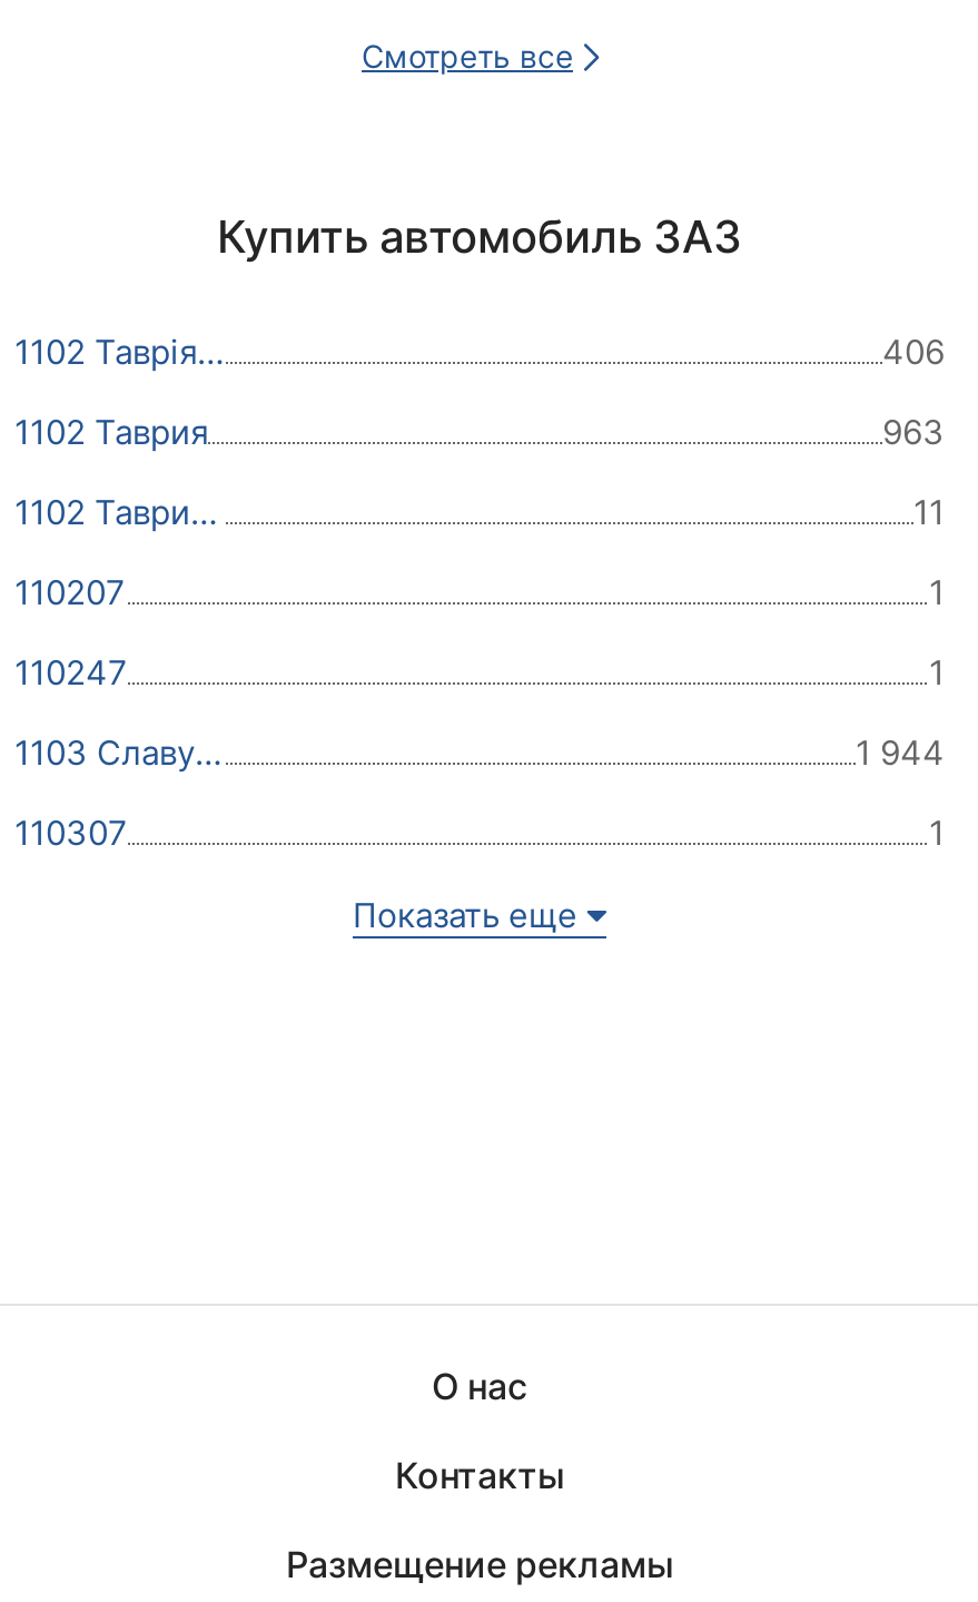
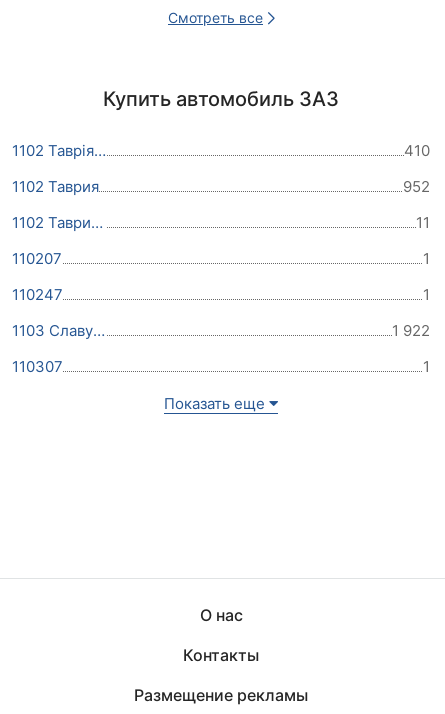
- 406
+ 410

- 963
+ 952

- 1 944
+ 1 922
